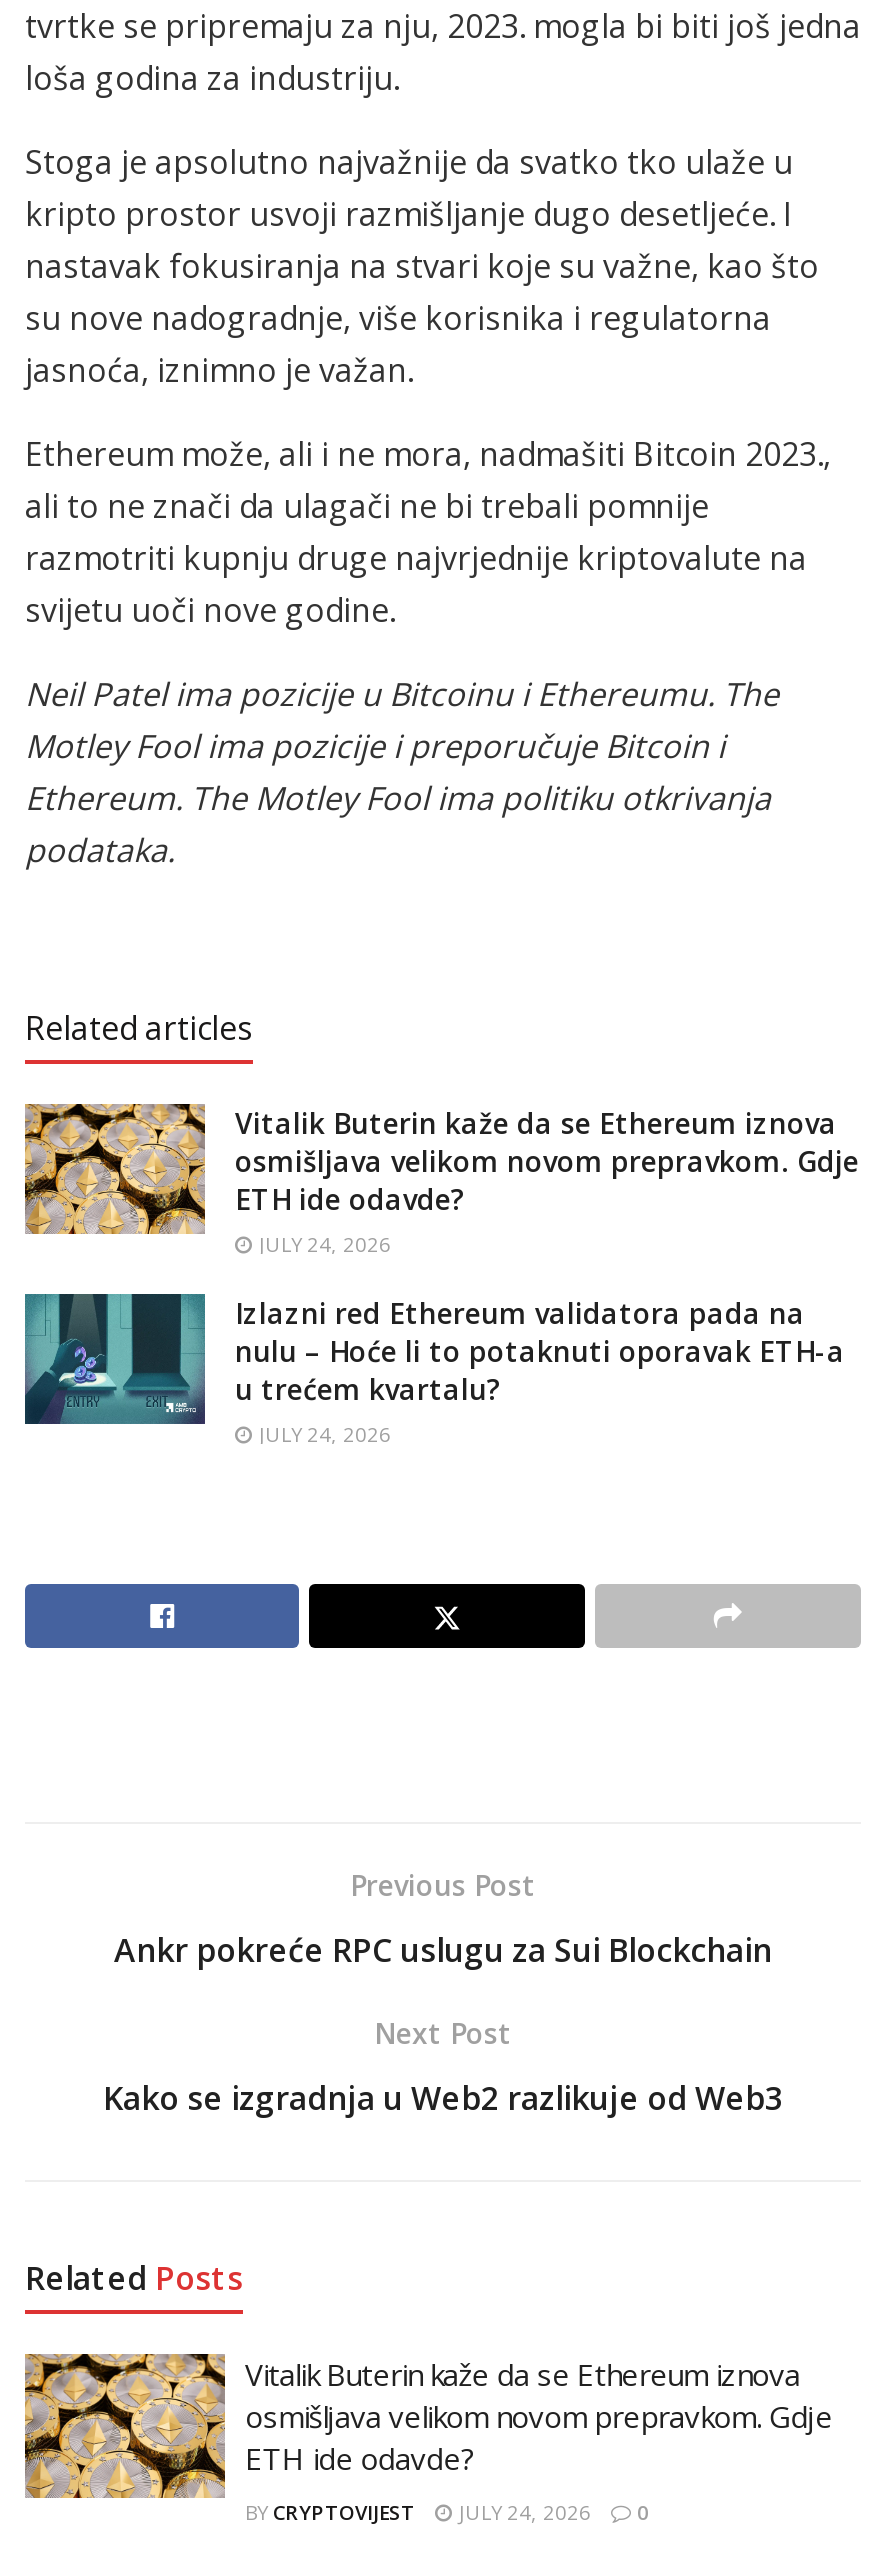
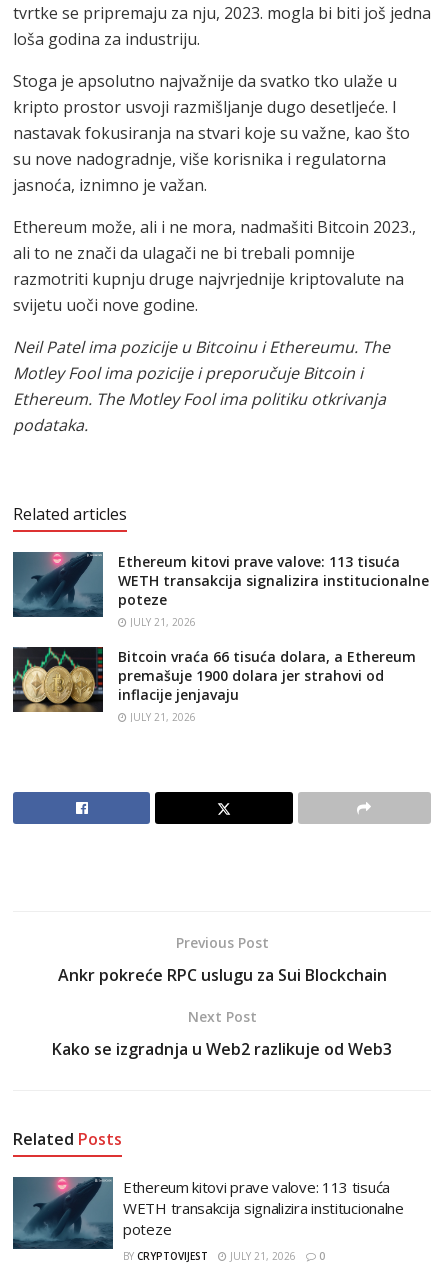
- [image]
- Vitalik Buterin kaže da se Ethereum iznova
- osmišljava velikom novom prepravkom. Gdje
- ETH ide odavde?
- JULY 24, 2026
+ [image]
+ Ethereum kitovi prave valove: 113 tisuća
+ WETH transakcija signalizira institucionalne
+ poteze
+ JULY 21, 2026

- [image]
- Izlazni red Ethereum validatora pada na
- nulu – Hoće li to potaknuti oporavak ETH-a
- u trećem kvartalu?
- JULY 24, 2026
+ [image]
+ Bitcoin vraća 66 tisuća dolara, a Ethereum
+ premašuje 1900 dolara jer strahovi od
+ inflacije jenjavaju
+ JULY 21, 2026

- [image]
- Vitalik Buterin kaže da se Ethereum iznova
- osmišljava velikom novom prepravkom. Gdje
- ETH ide odavde?
+ [image]
+ Ethereum kitovi prave valove: 113 tisuća
+ WETH transakcija signalizira institucionalne
+ poteze

- BY CRYPTOVIJEST JULY 24, 2026 0
+ BY CRYPTOVIJEST JULY 21, 2026 0
